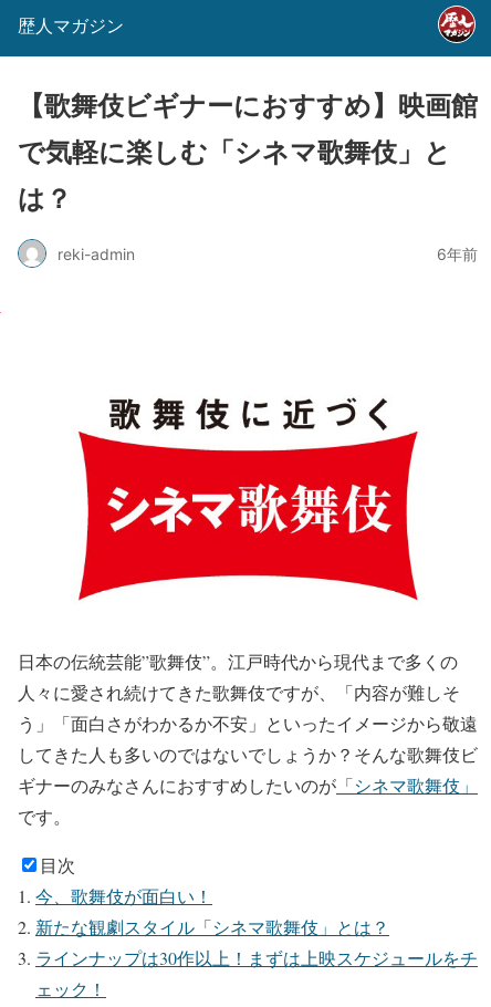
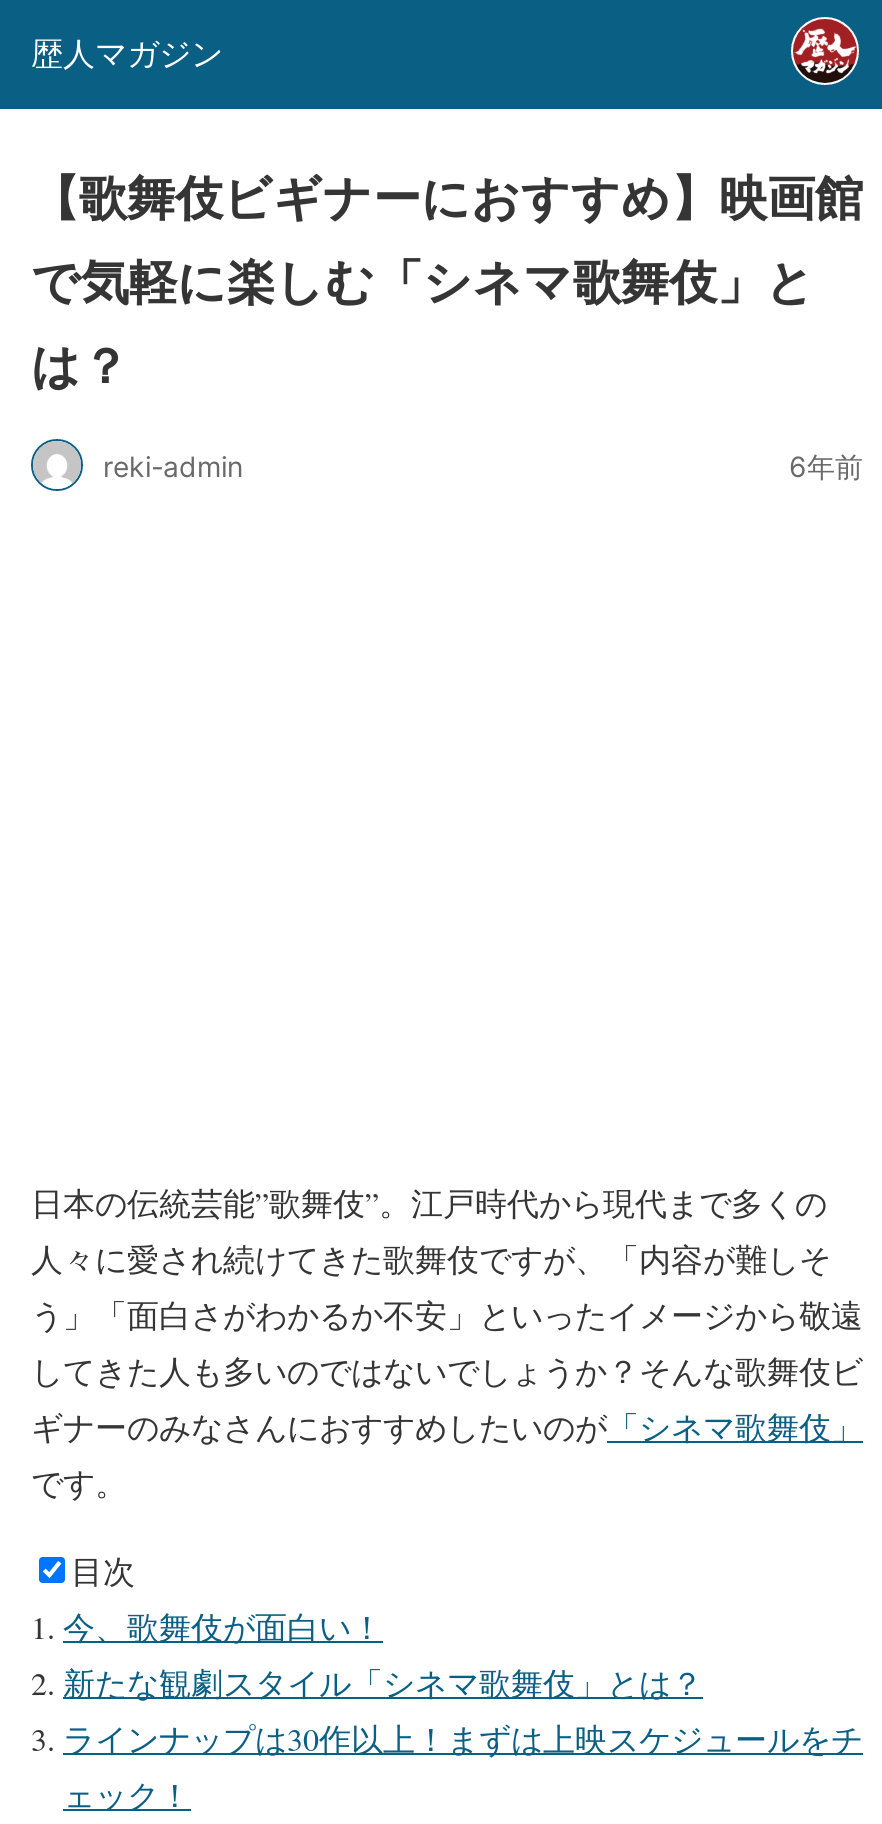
- [image]
